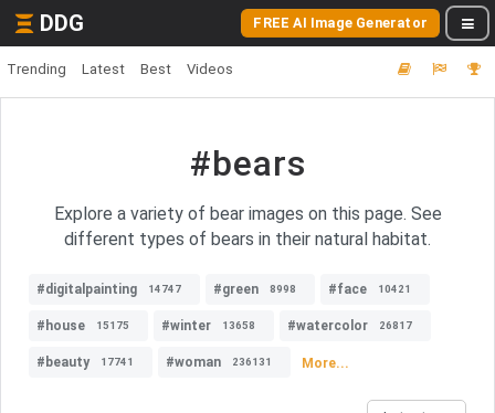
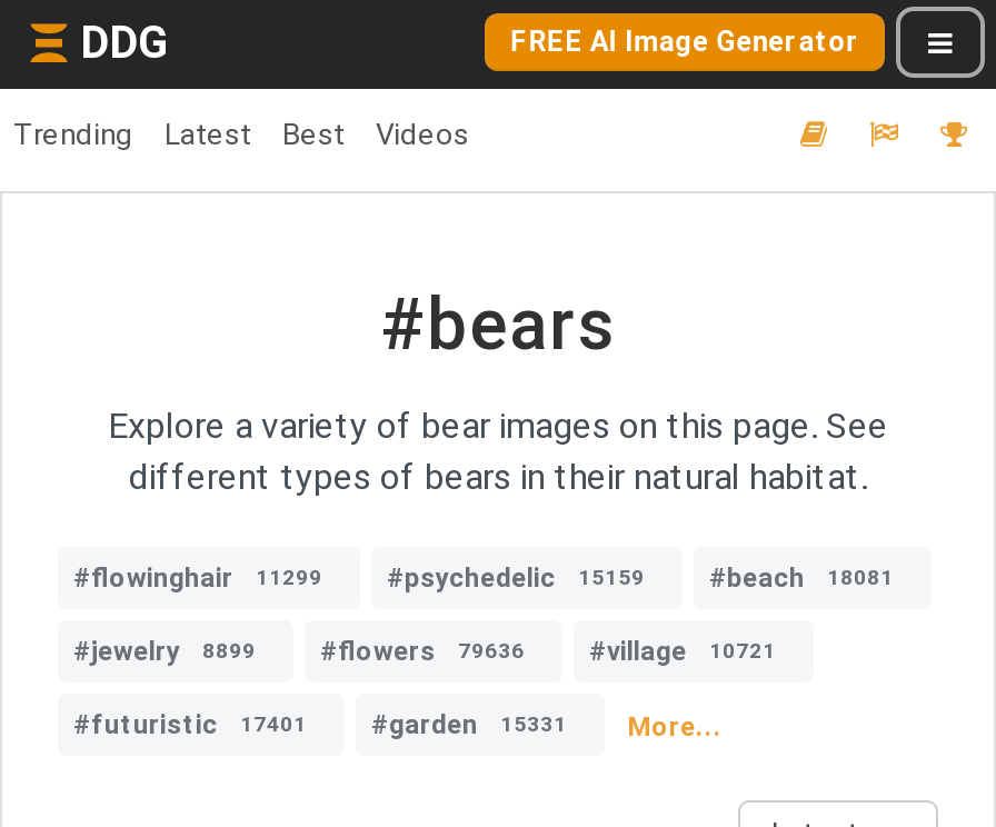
- #digitalpainting
- 14747
- #green
- 8998
- #face
- 10421
+ #flowinghair
+ 11299
+ #psychedelic
+ 15159
+ #beach
+ 18081

- #house
- 15175
- #winter
- 13658
- #watercolor
- 26817
+ #jewelry
+ 8899
+ #flowers
+ 79636
+ #village
+ 10721

- #beauty
- 17741
- #woman
- 236131
+ #futuristic
+ 17401
+ #garden
+ 15331
